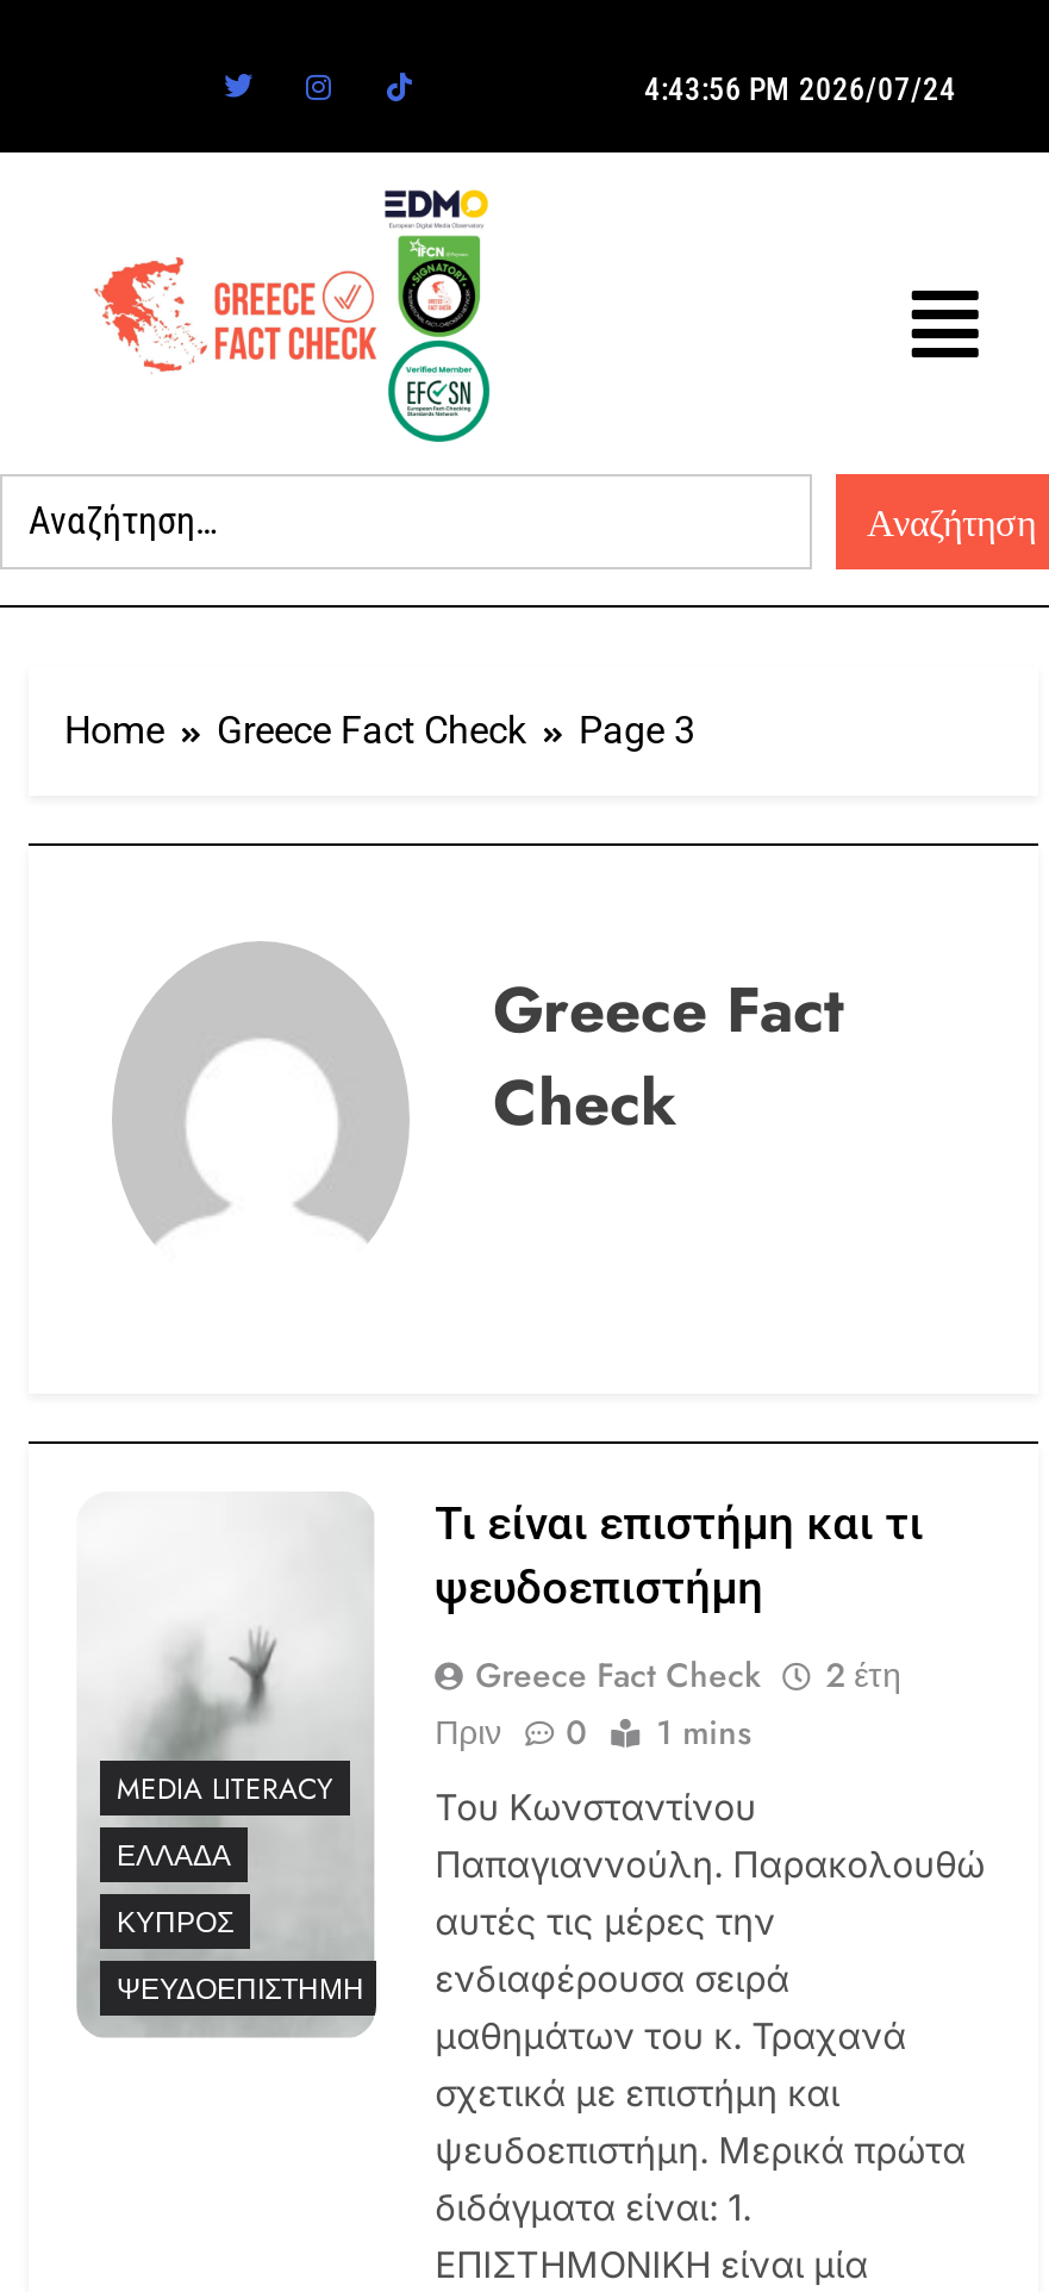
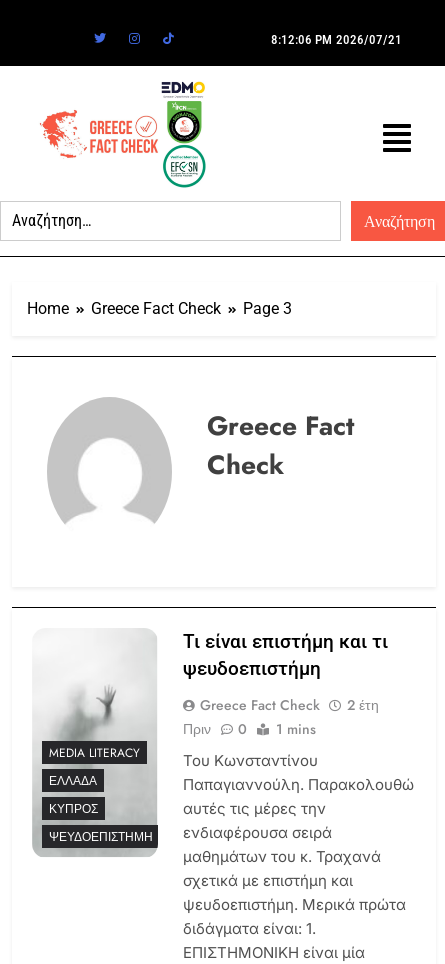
- 4:43:56 PM 2026/07/24
+ 8:12:06 PM 2026/07/21
